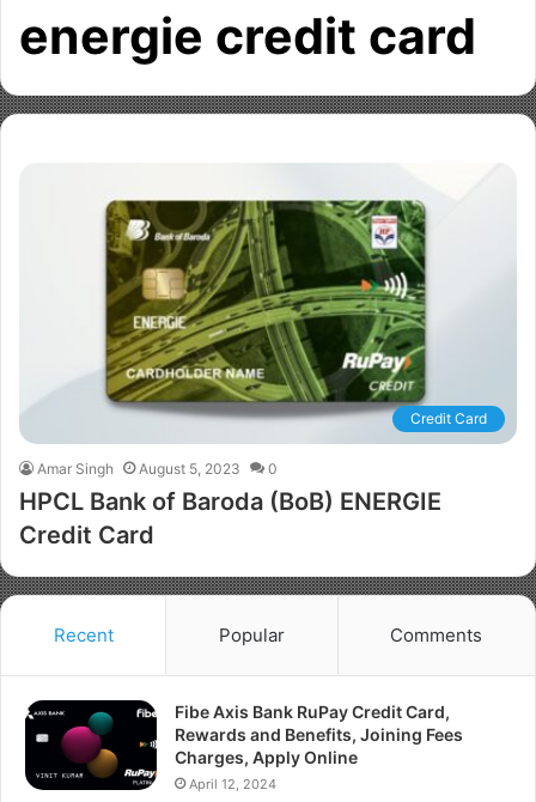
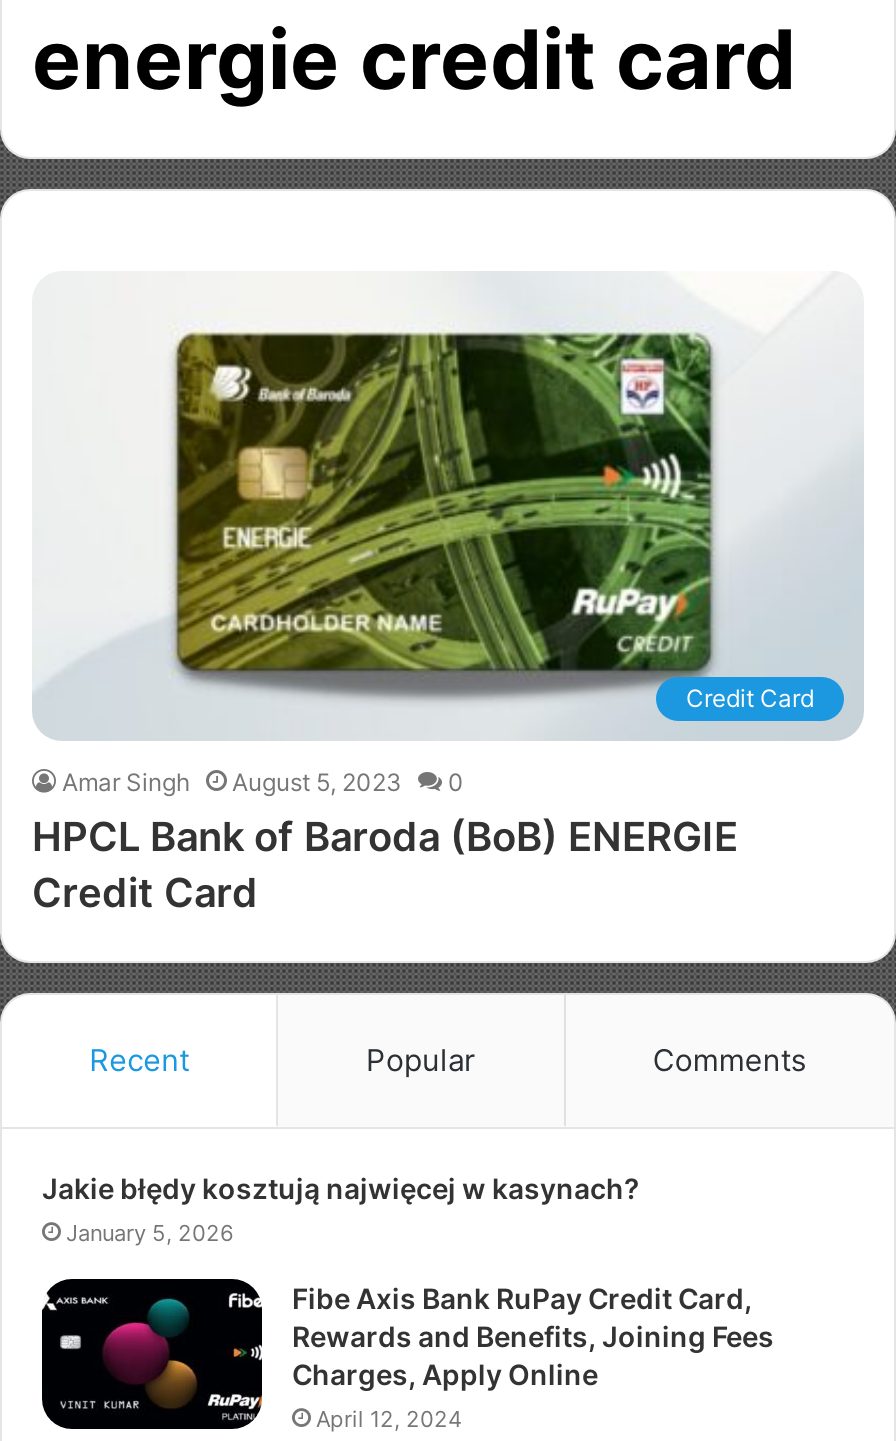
+ Jakie błędy kosztują najwięcej w kasynach?
+ January 5, 2026
